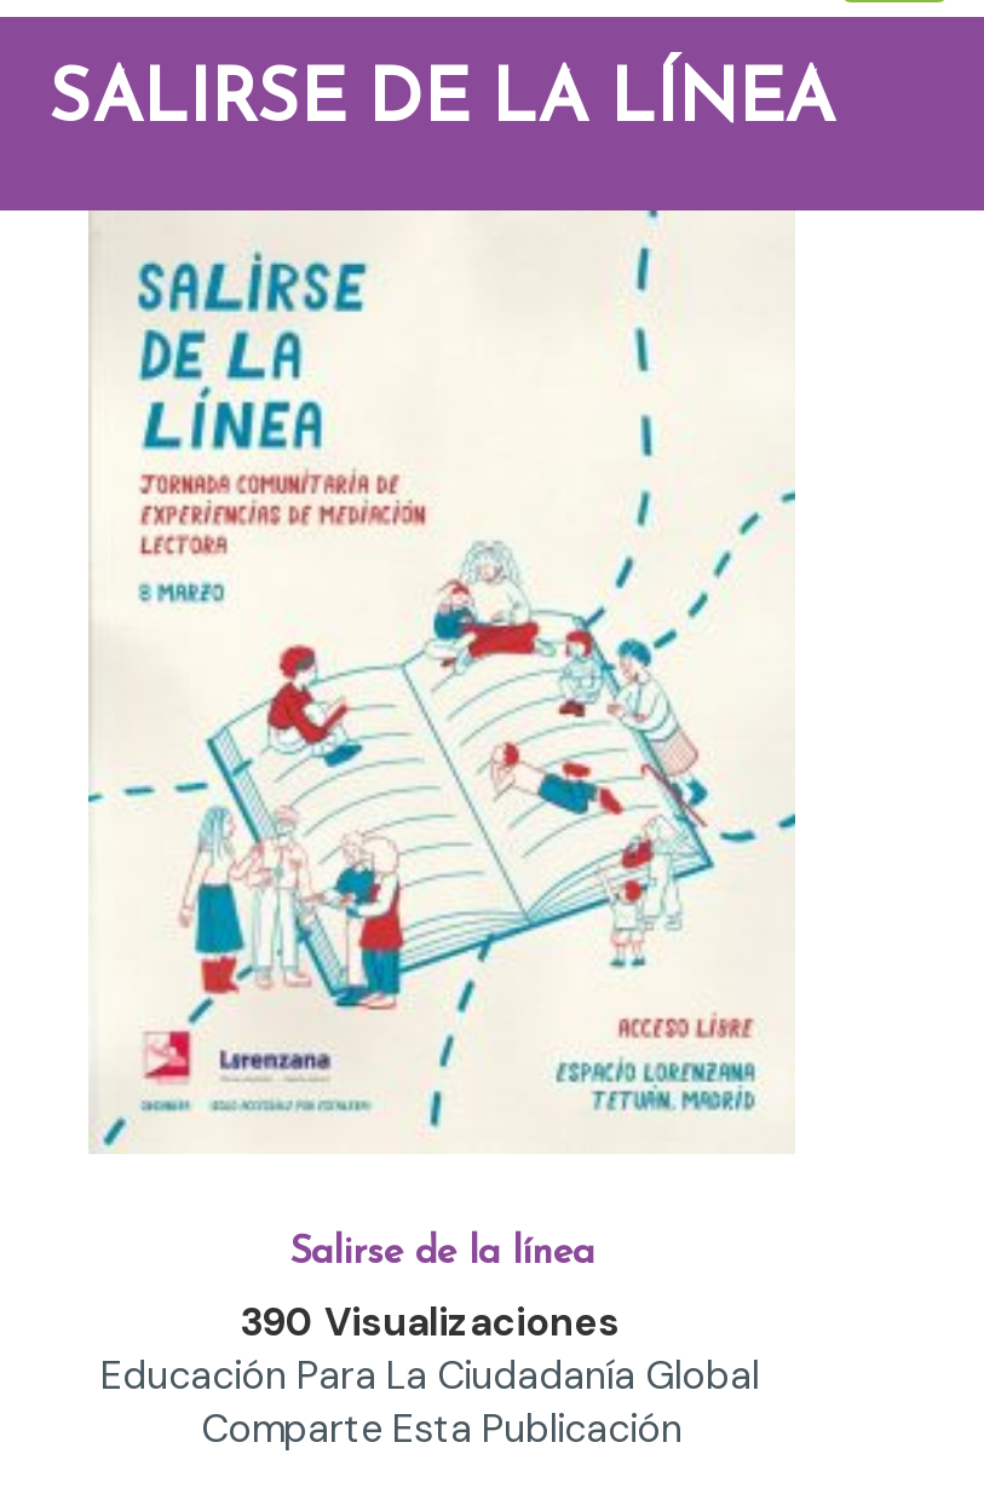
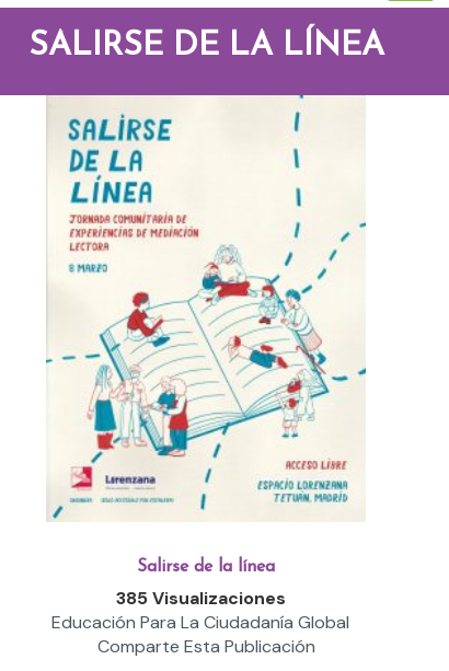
- 390 Visualizaciones
+ 385 Visualizaciones
